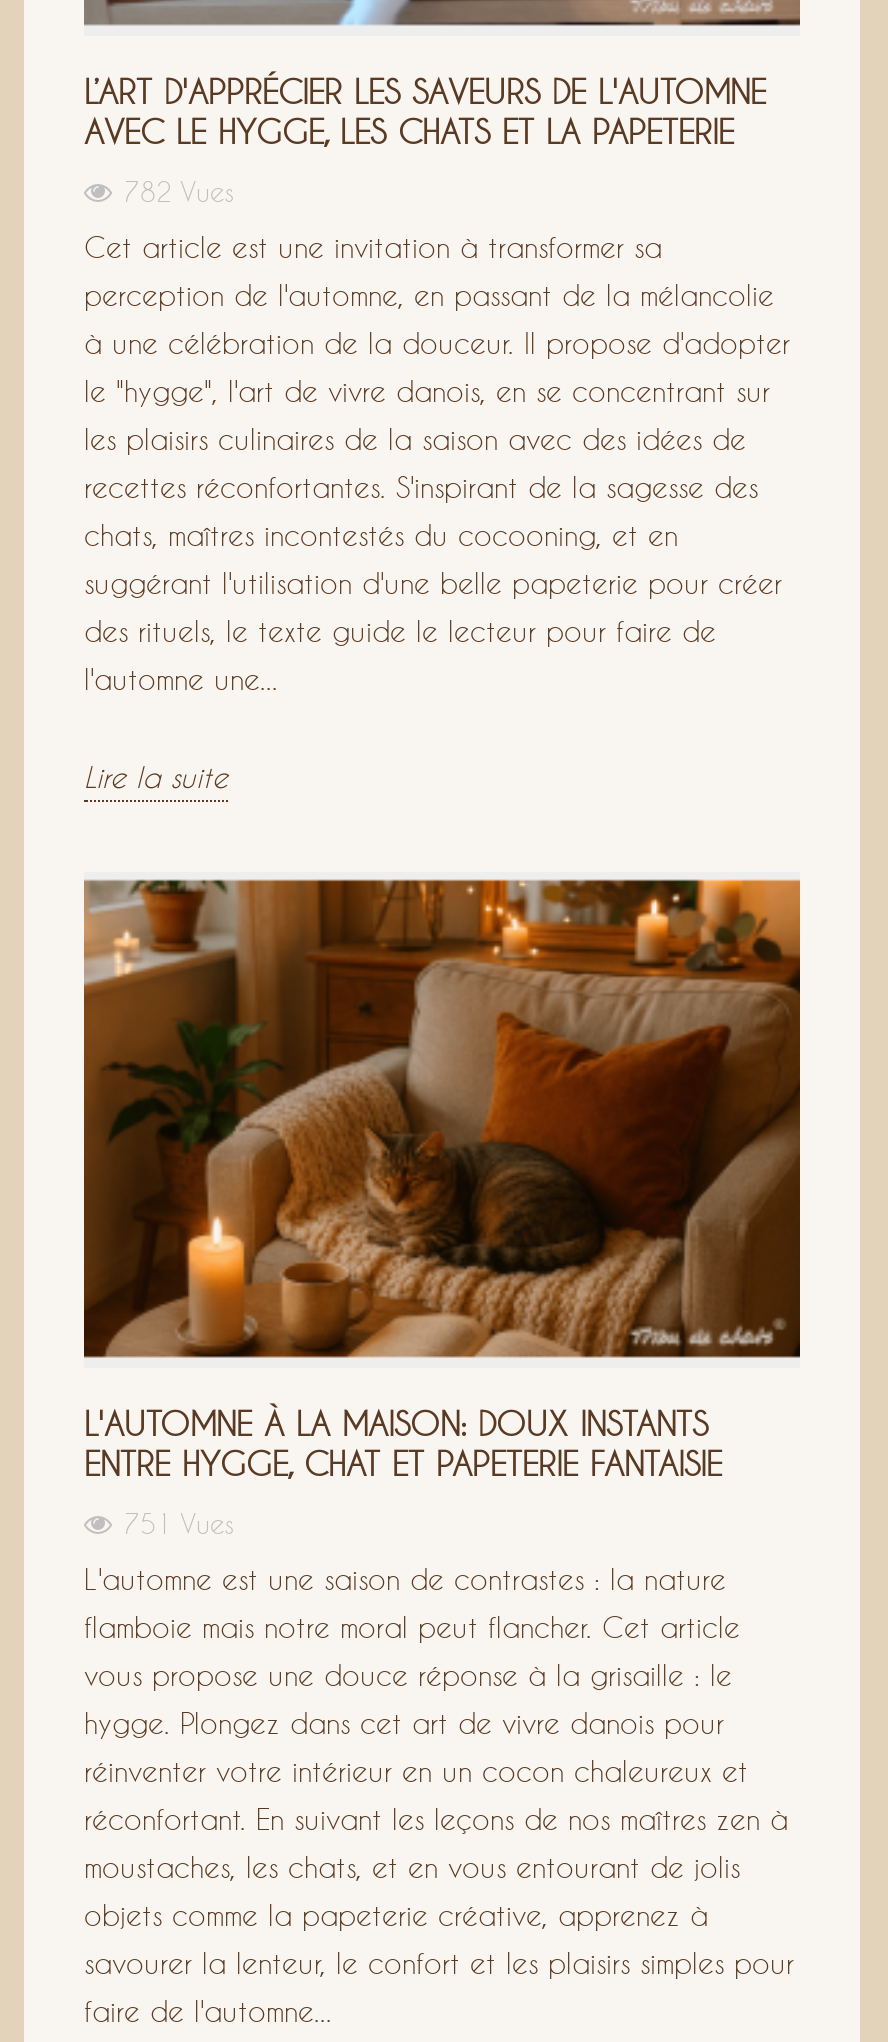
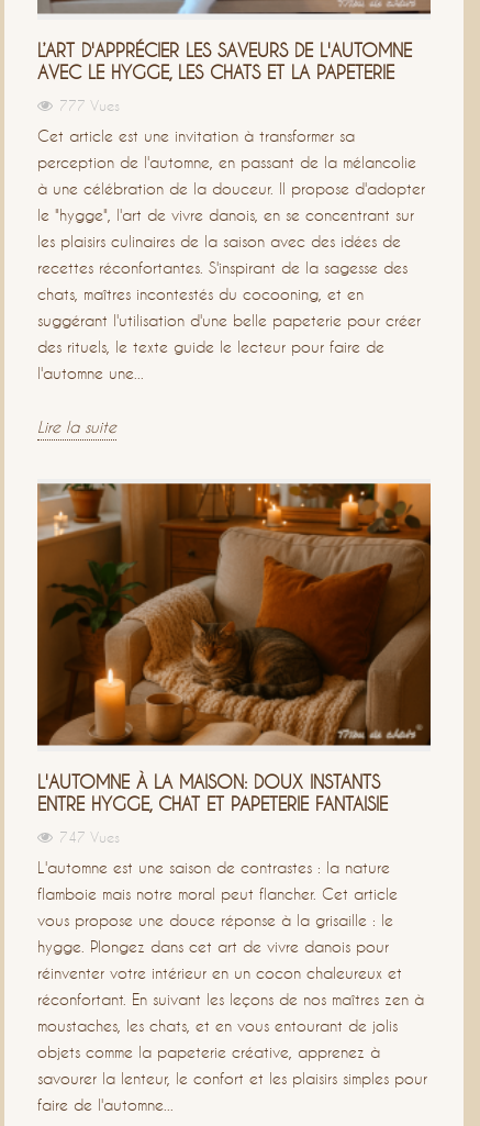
- 782 Vues
+ 777 Vues

- 751 Vues
+ 747 Vues
